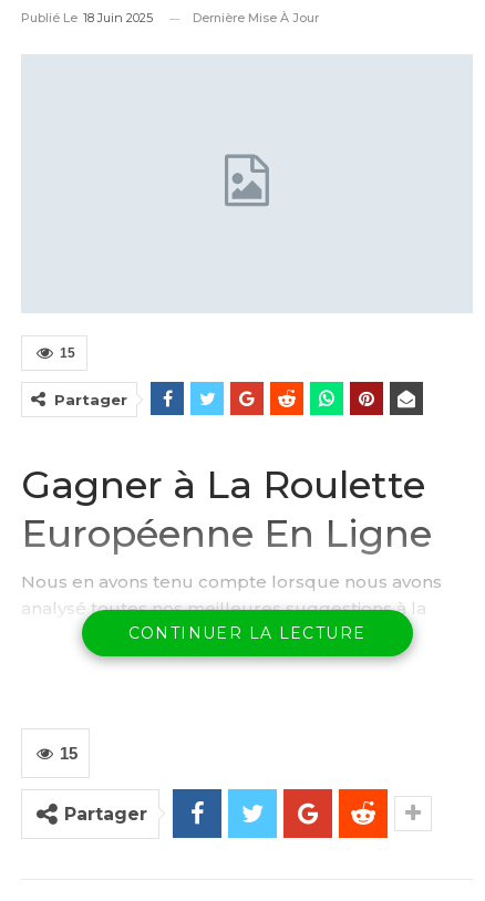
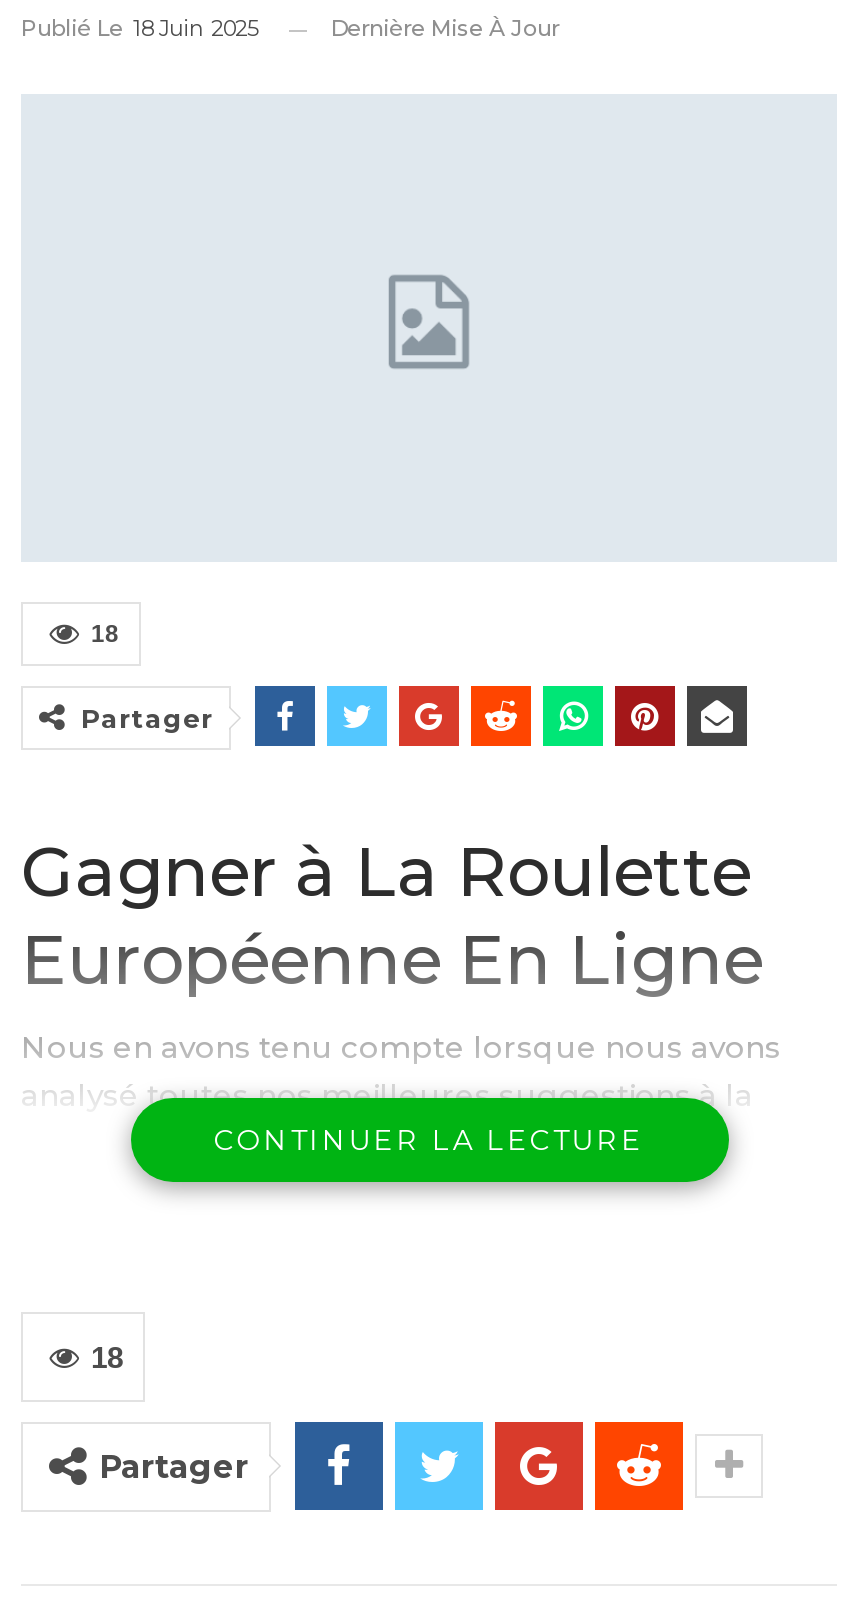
- 15
+ 18

- 15
+ 18
